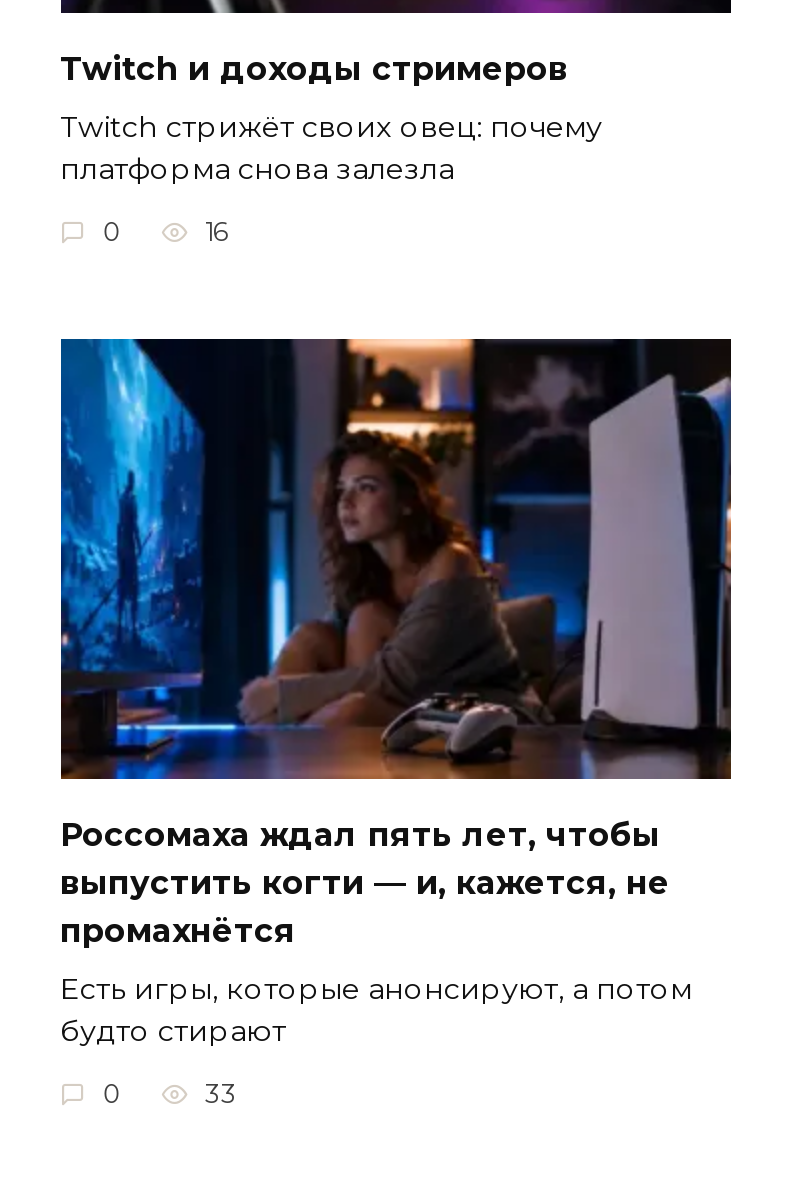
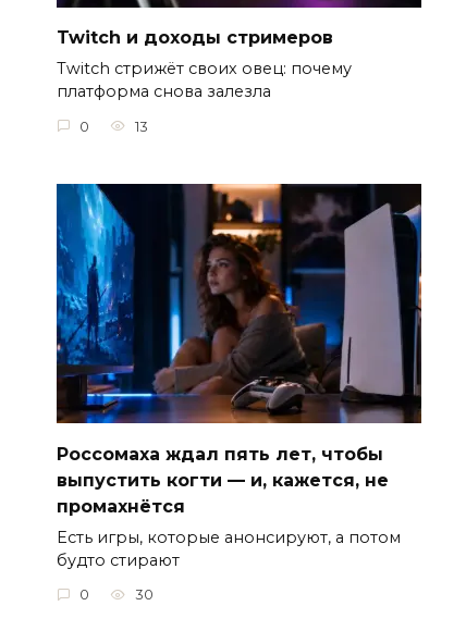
- 16
+ 13

- 33
+ 30
